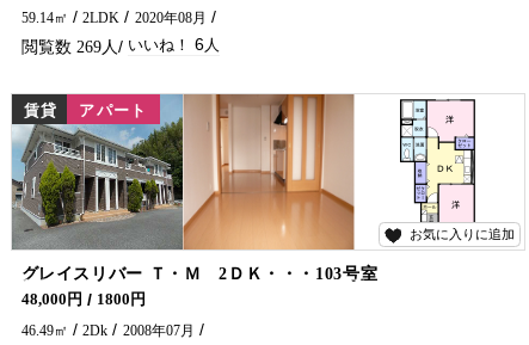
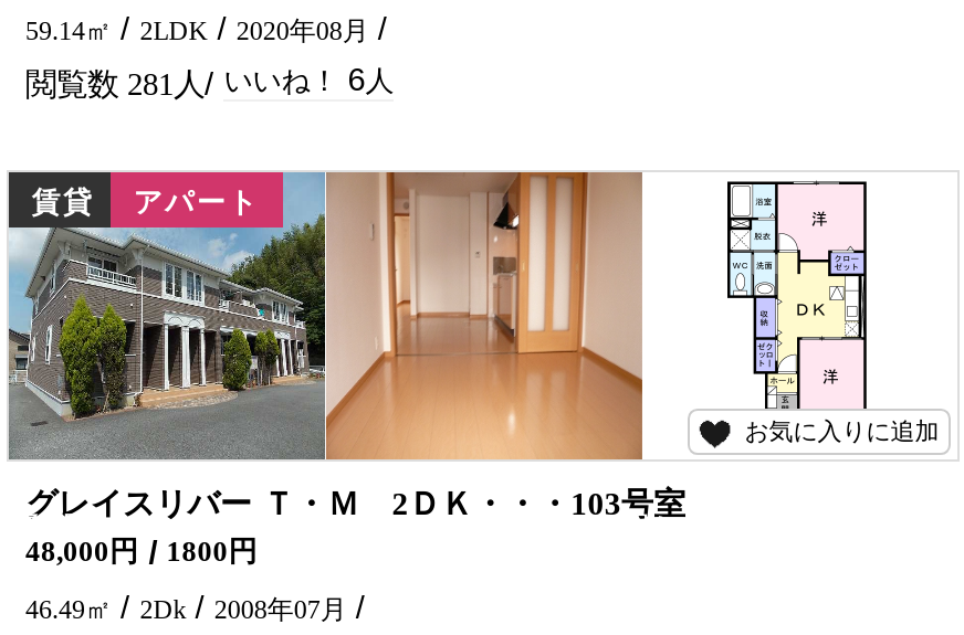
- 269
+ 281
